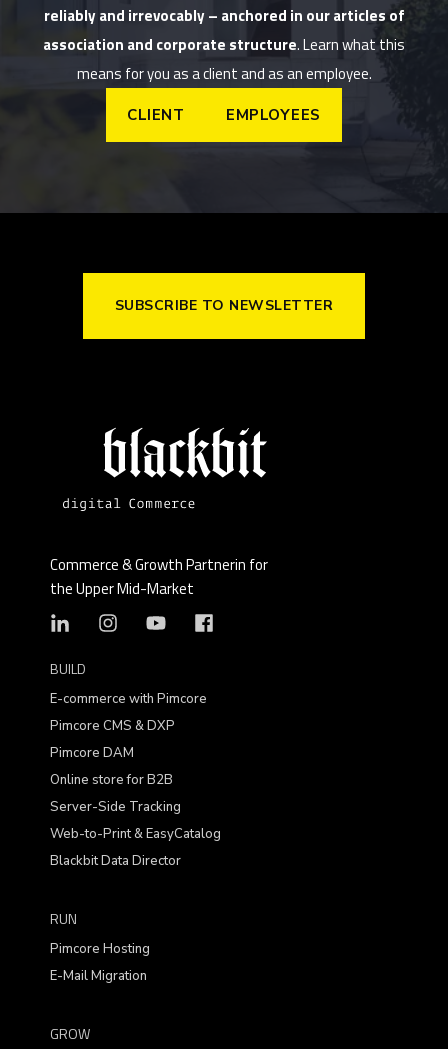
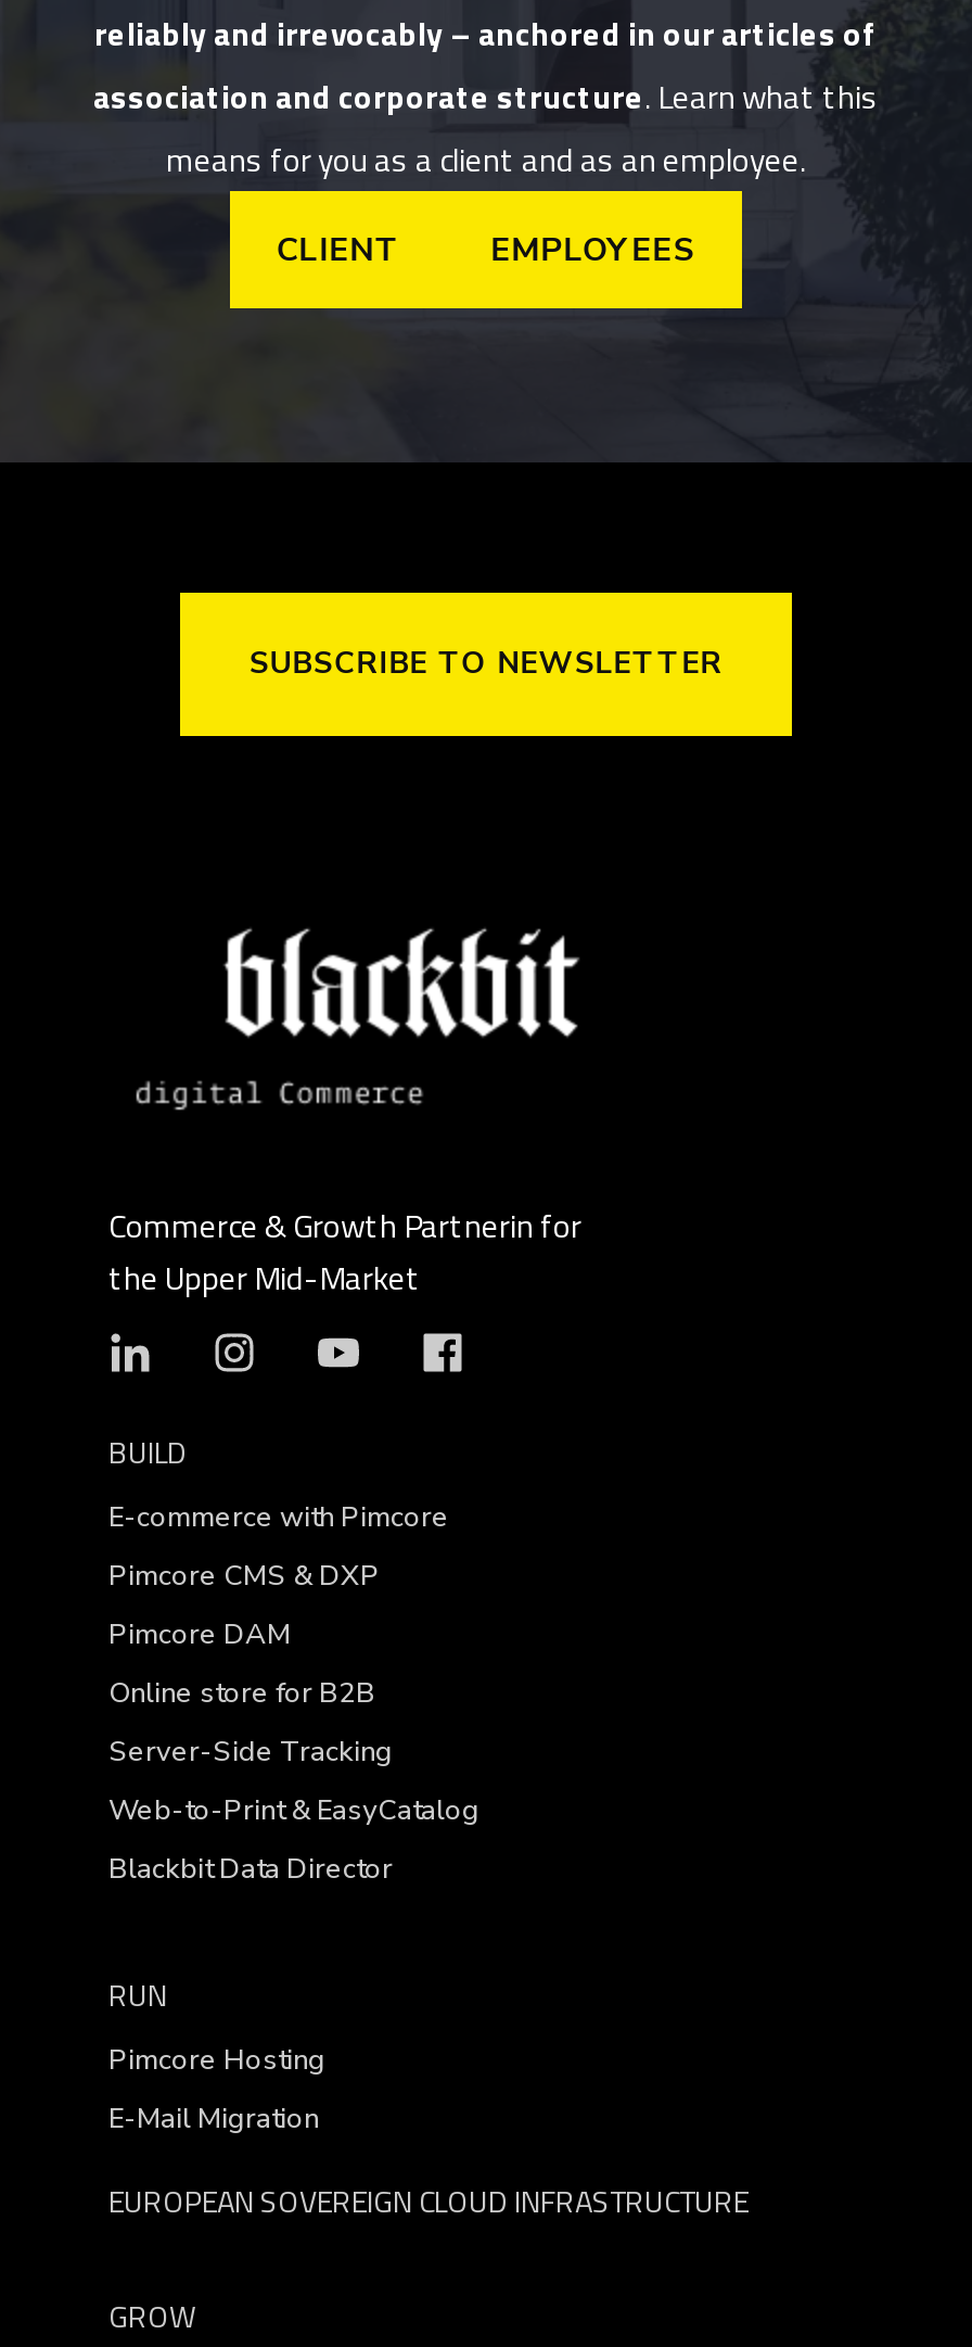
+ EUROPEAN SOVEREIGN CLOUD INFRASTRUCTURE
